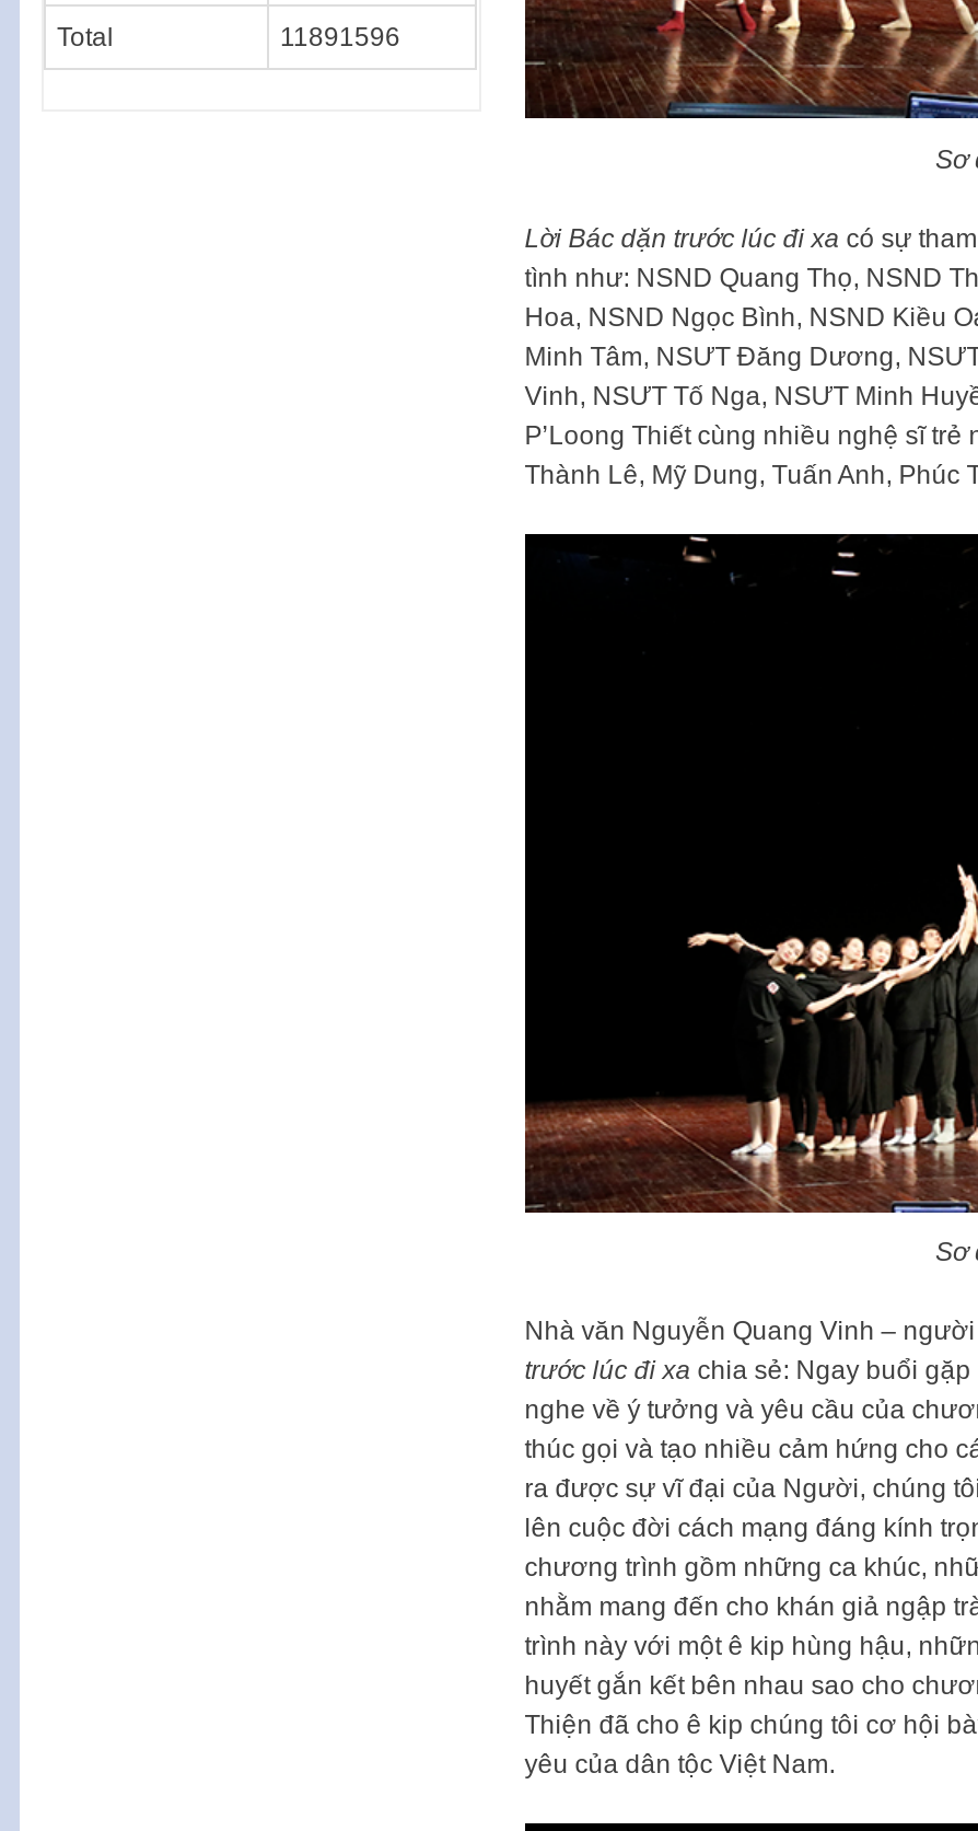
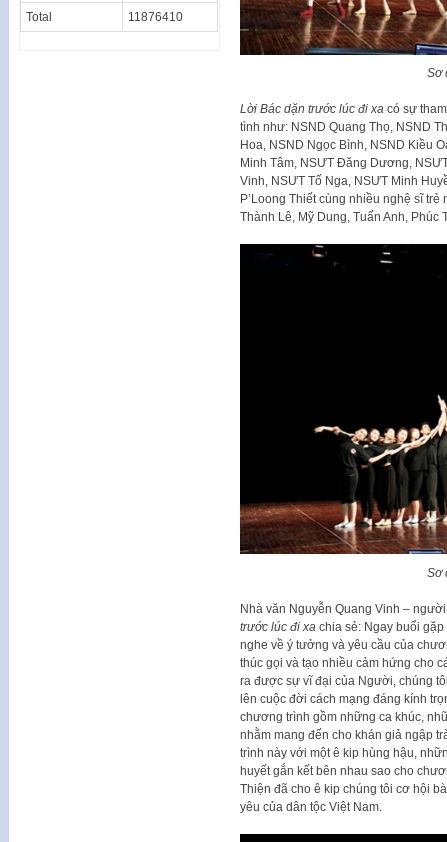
- 11891596
+ 11876410
